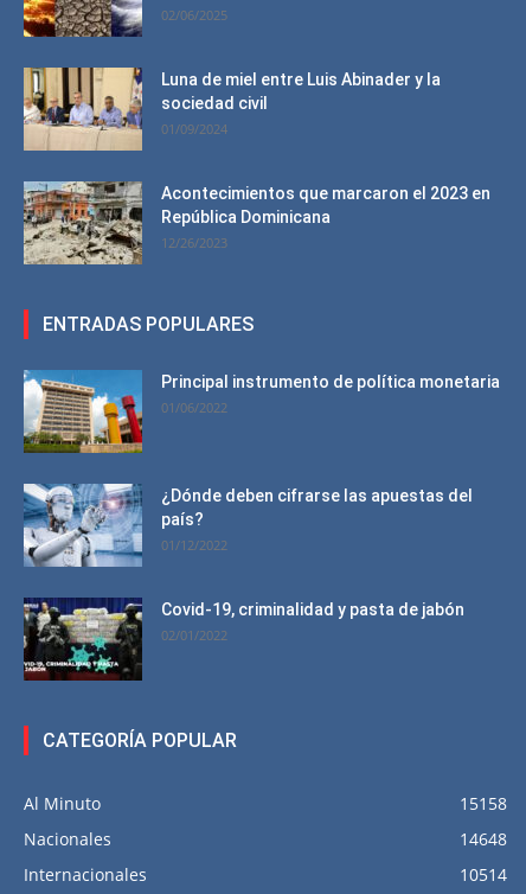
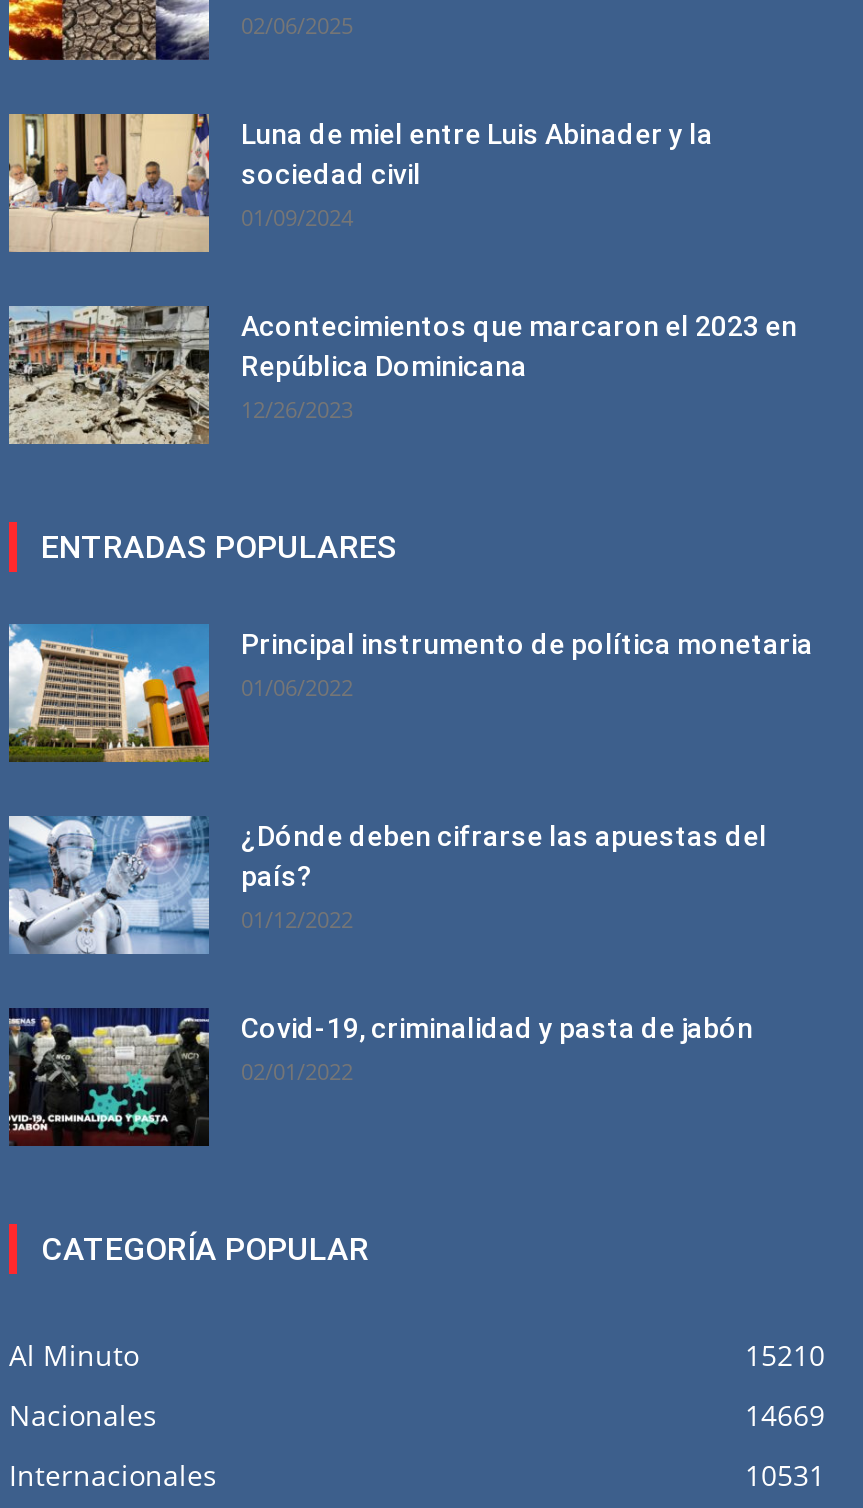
- 15158
+ 15210

- 14648
+ 14669

- 10514
+ 10531
